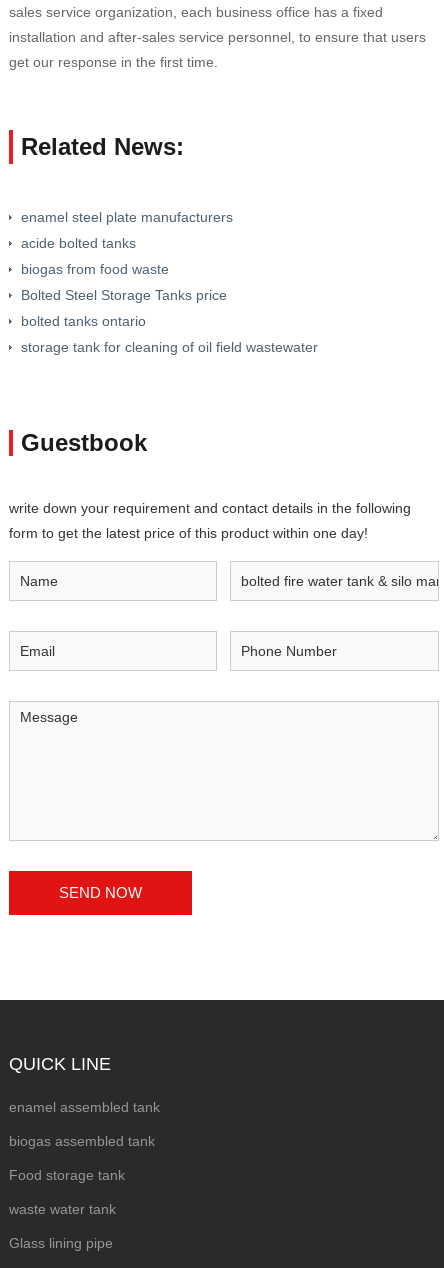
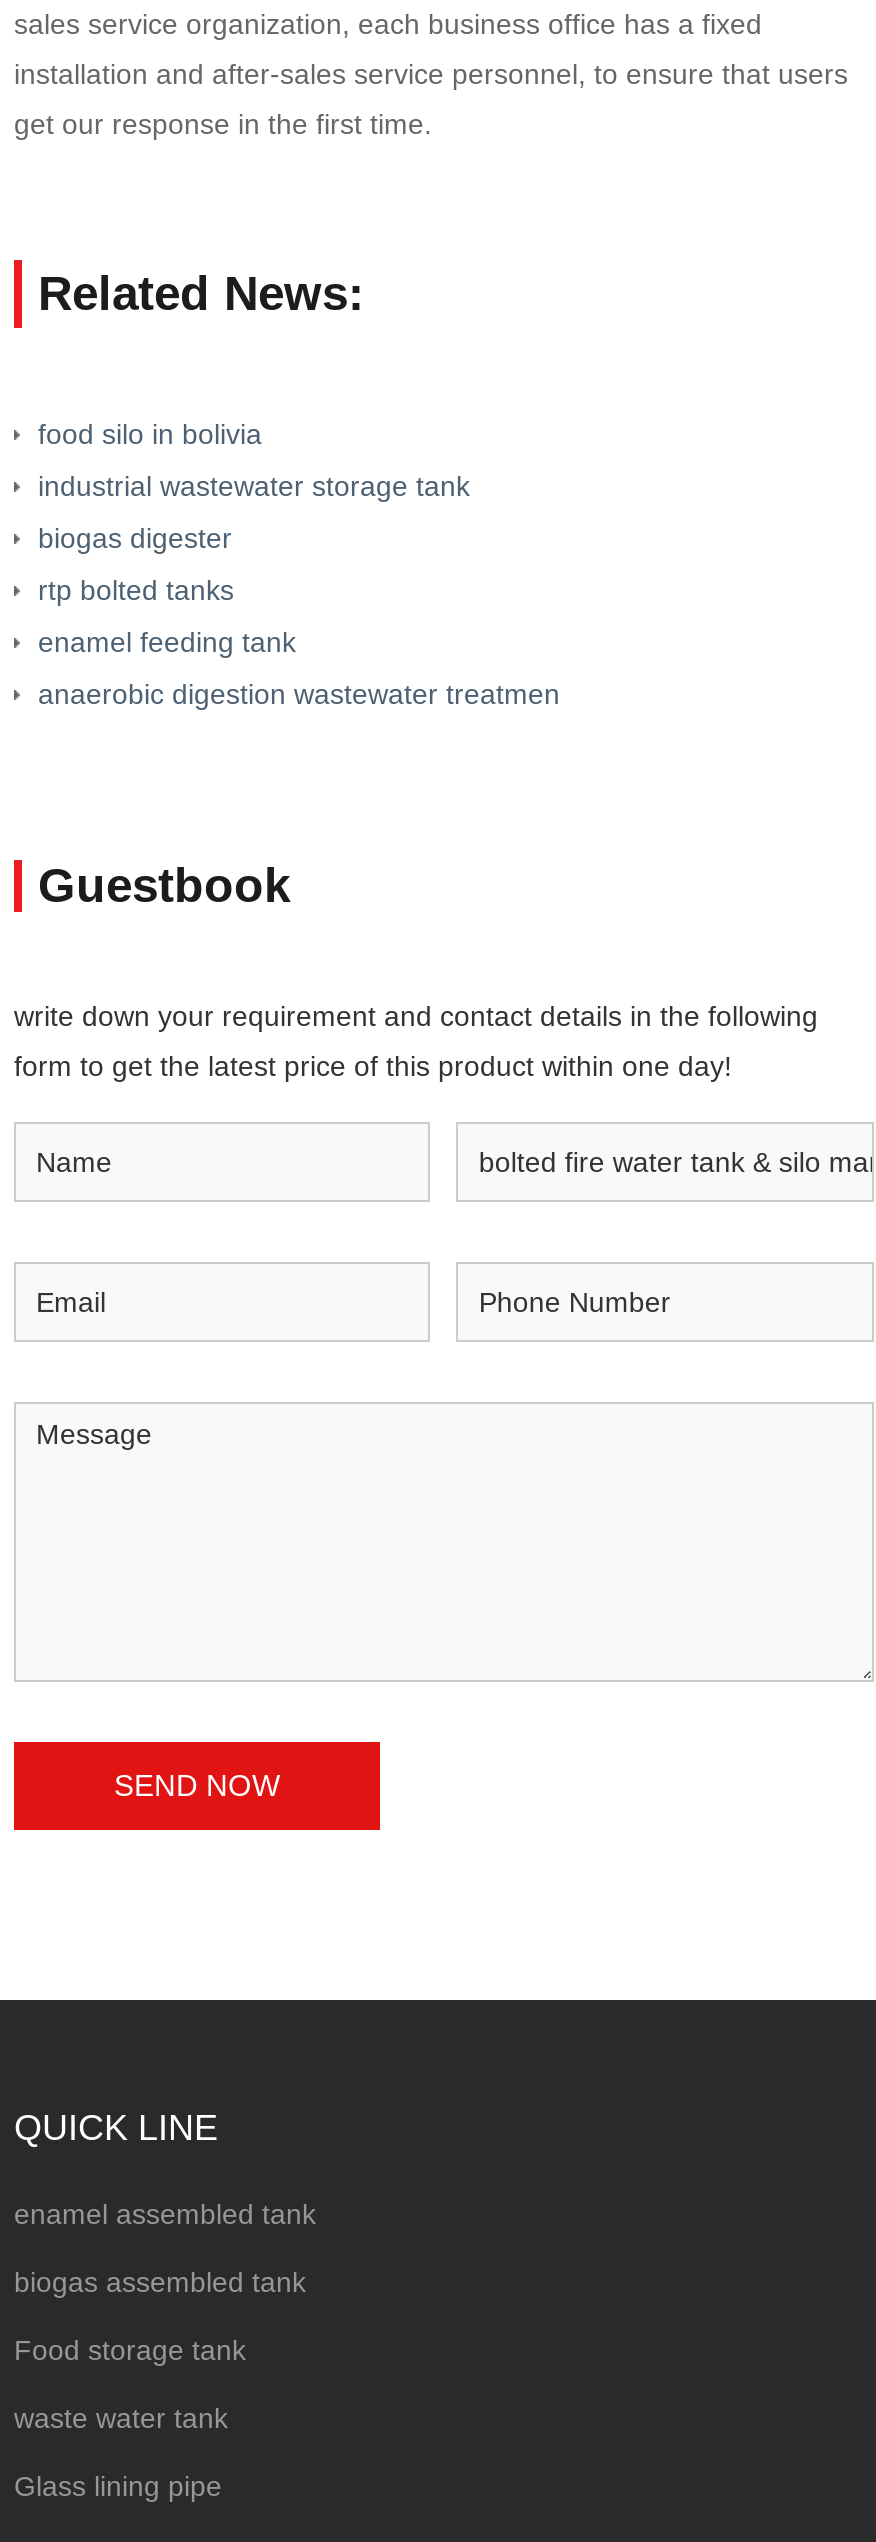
- enamel steel plate manufacturers
+ food silo in bolivia

- acide bolted tanks
+ industrial wastewater storage tank

- biogas from food waste
+ biogas digester

- Bolted Steel Storage Tanks price
+ rtp bolted tanks

- bolted tanks ontario
+ enamel feeding tank

- storage tank for cleaning of oil field wastewater
+ anaerobic digestion wastewater treatmen
